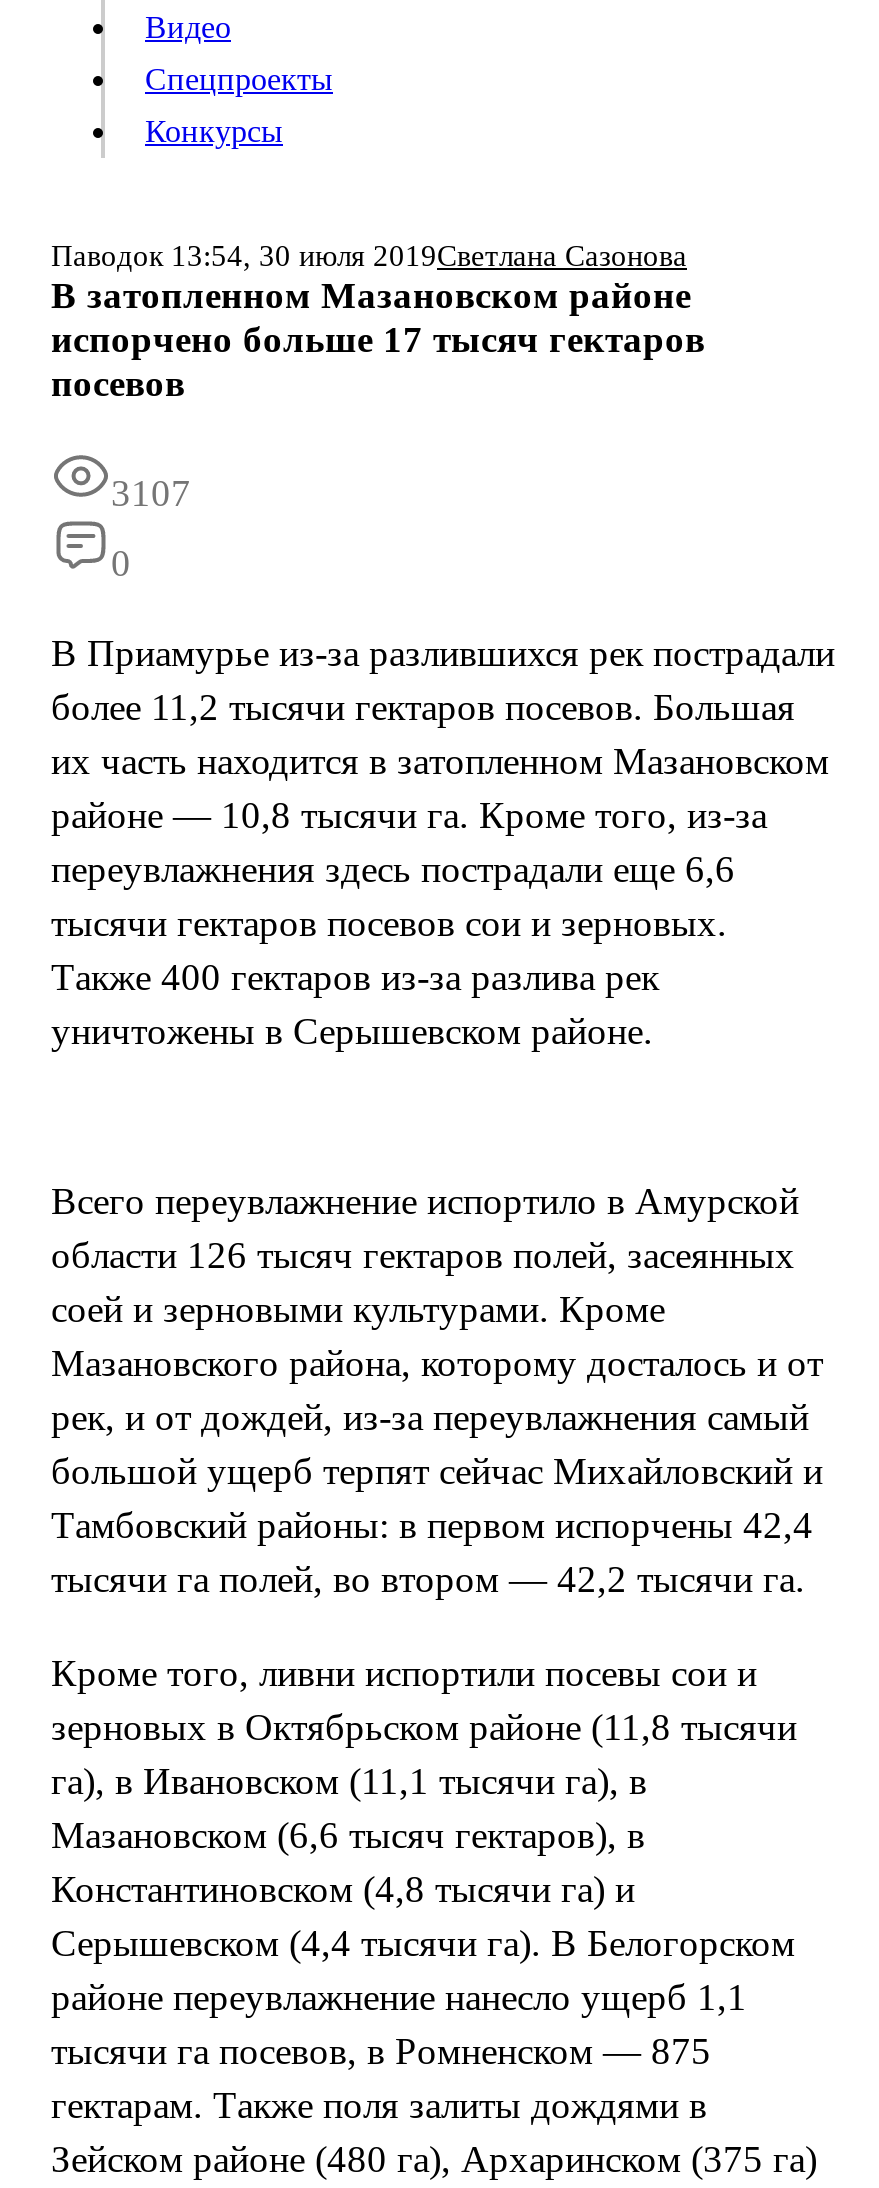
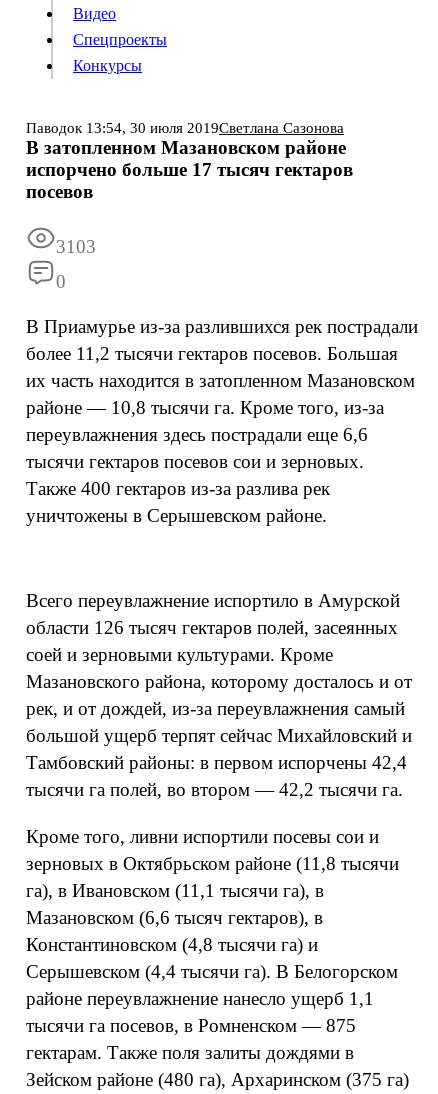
- 3107
+ 3103
